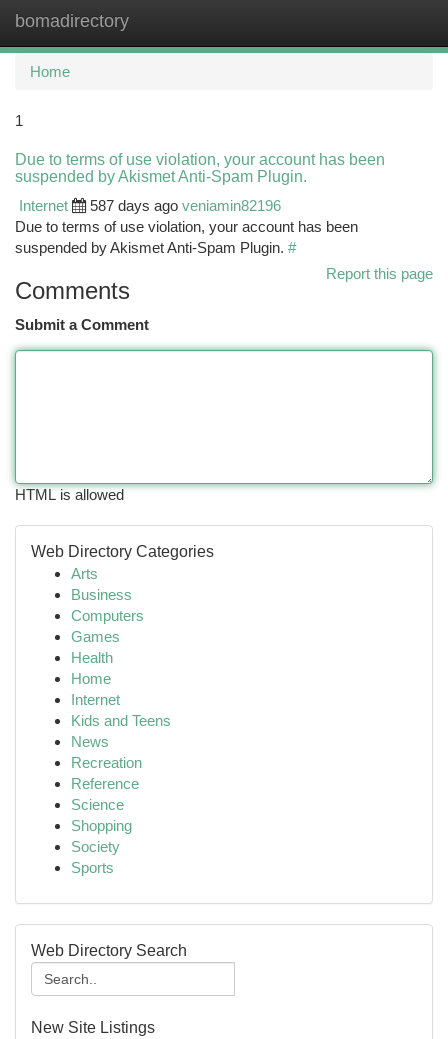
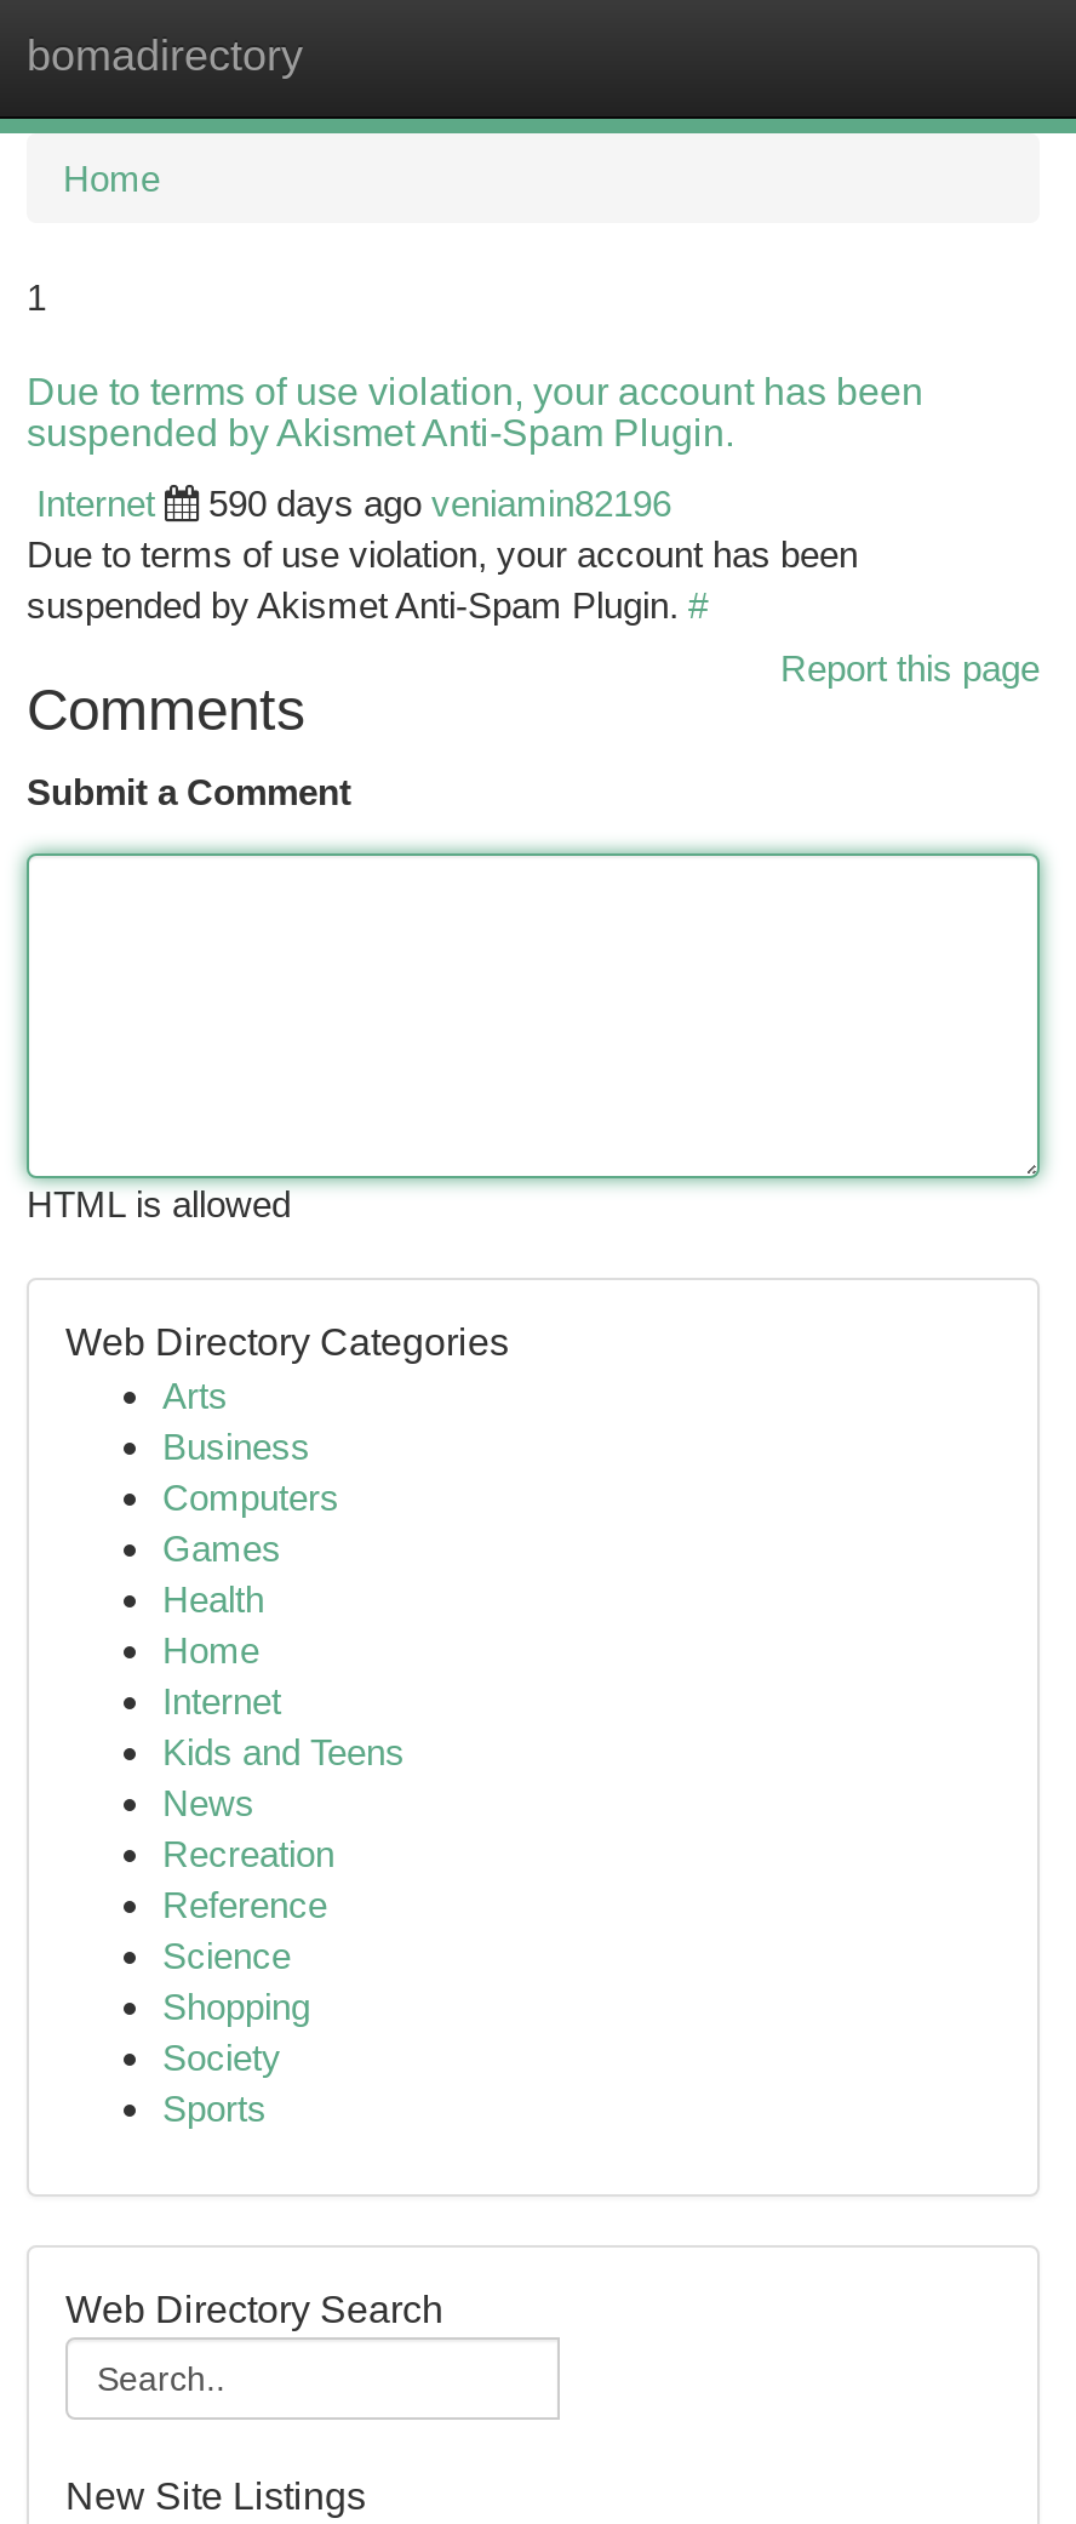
- 587 days ago veniamin82196
+ 590 days ago veniamin82196
